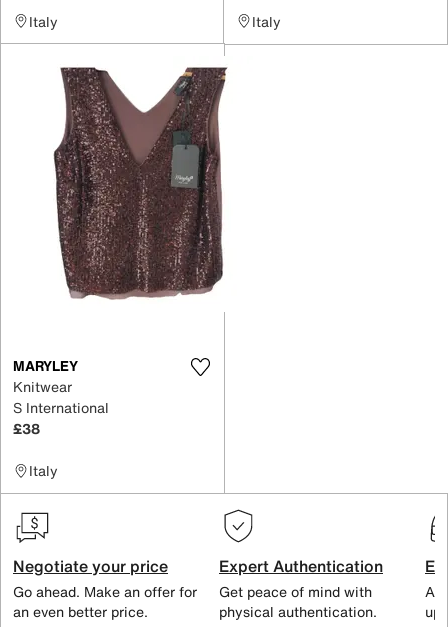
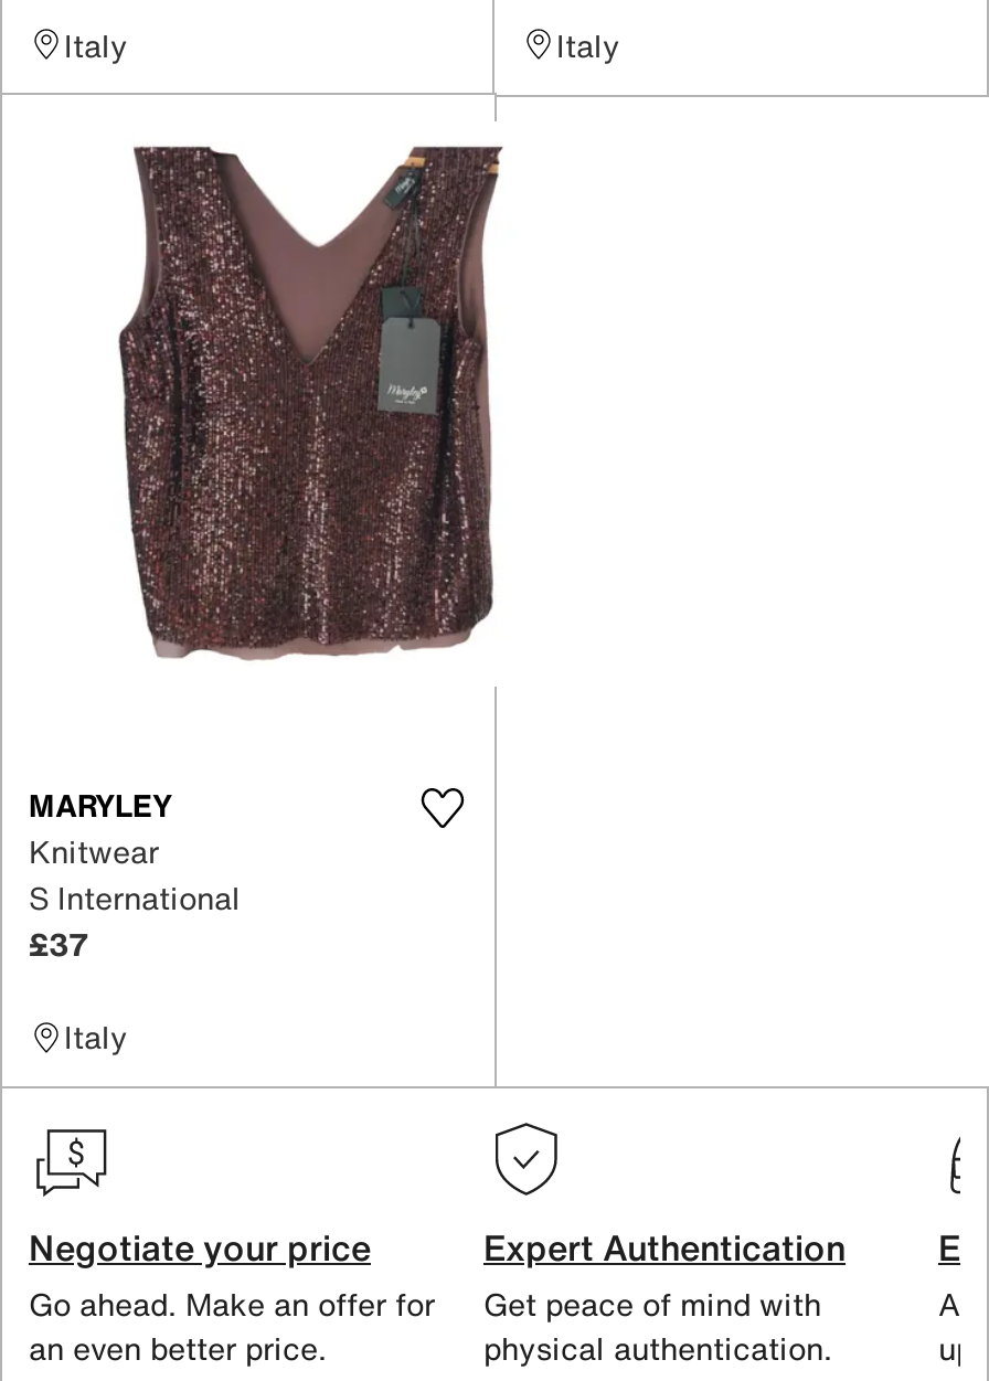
- £38
+ £37
